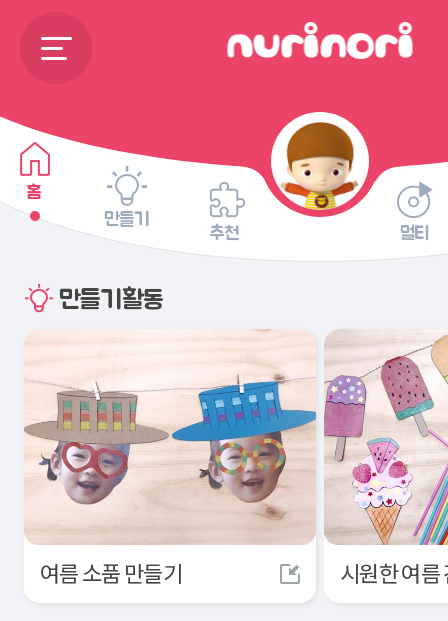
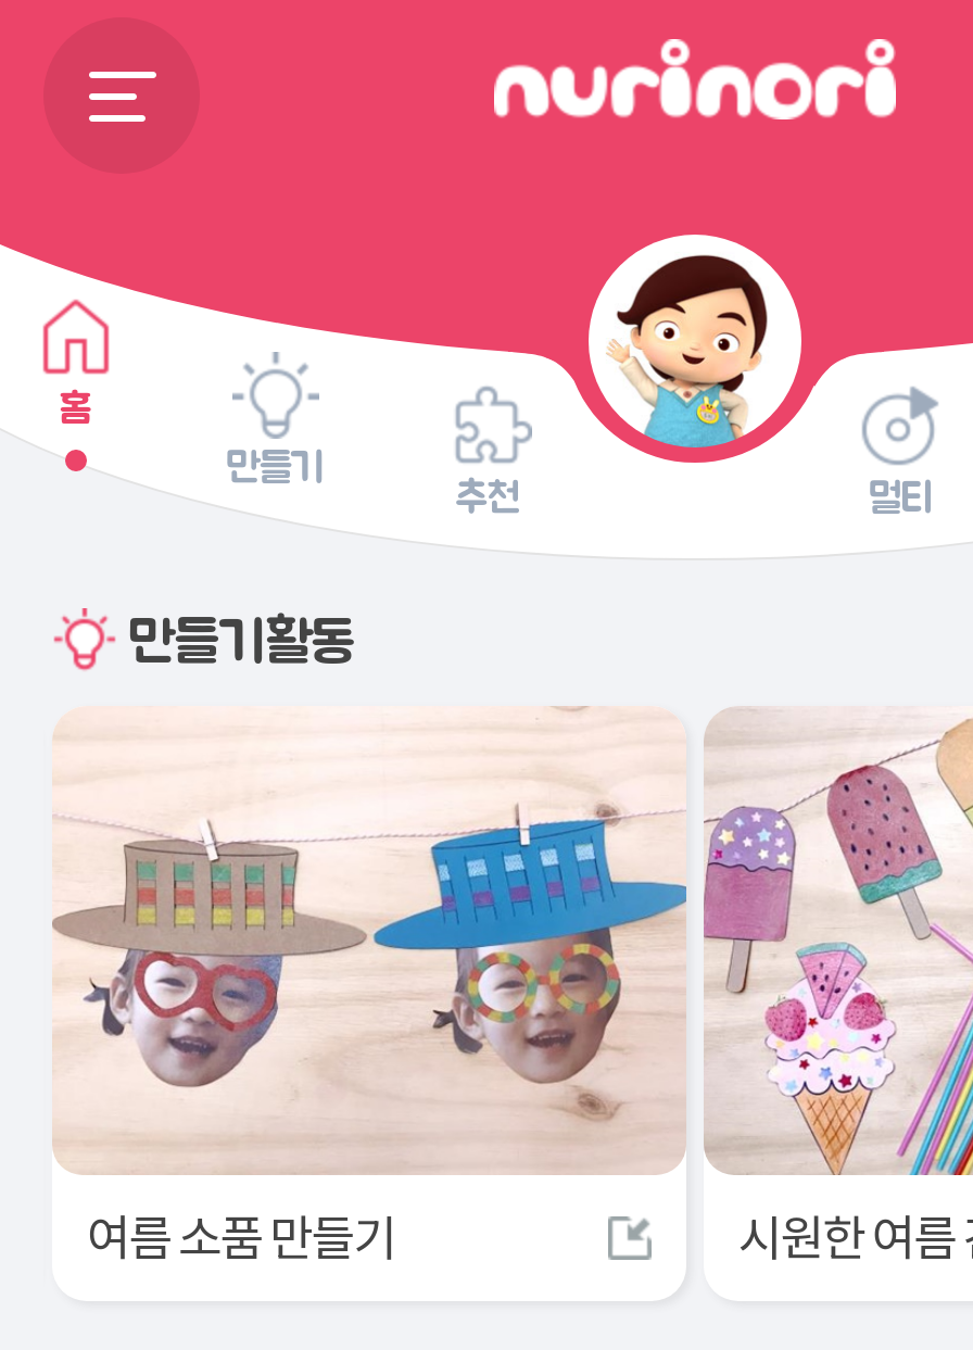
- [image]
+ [image]
